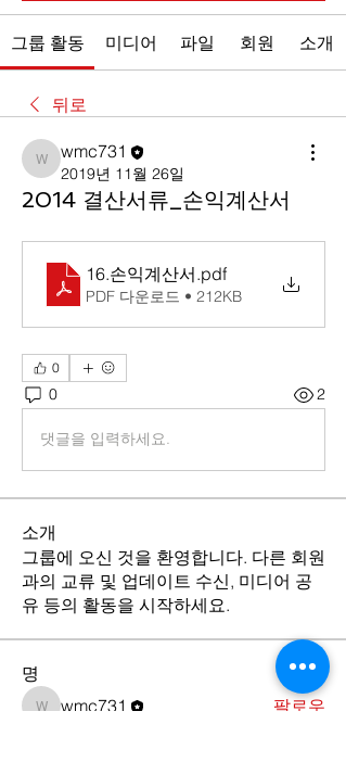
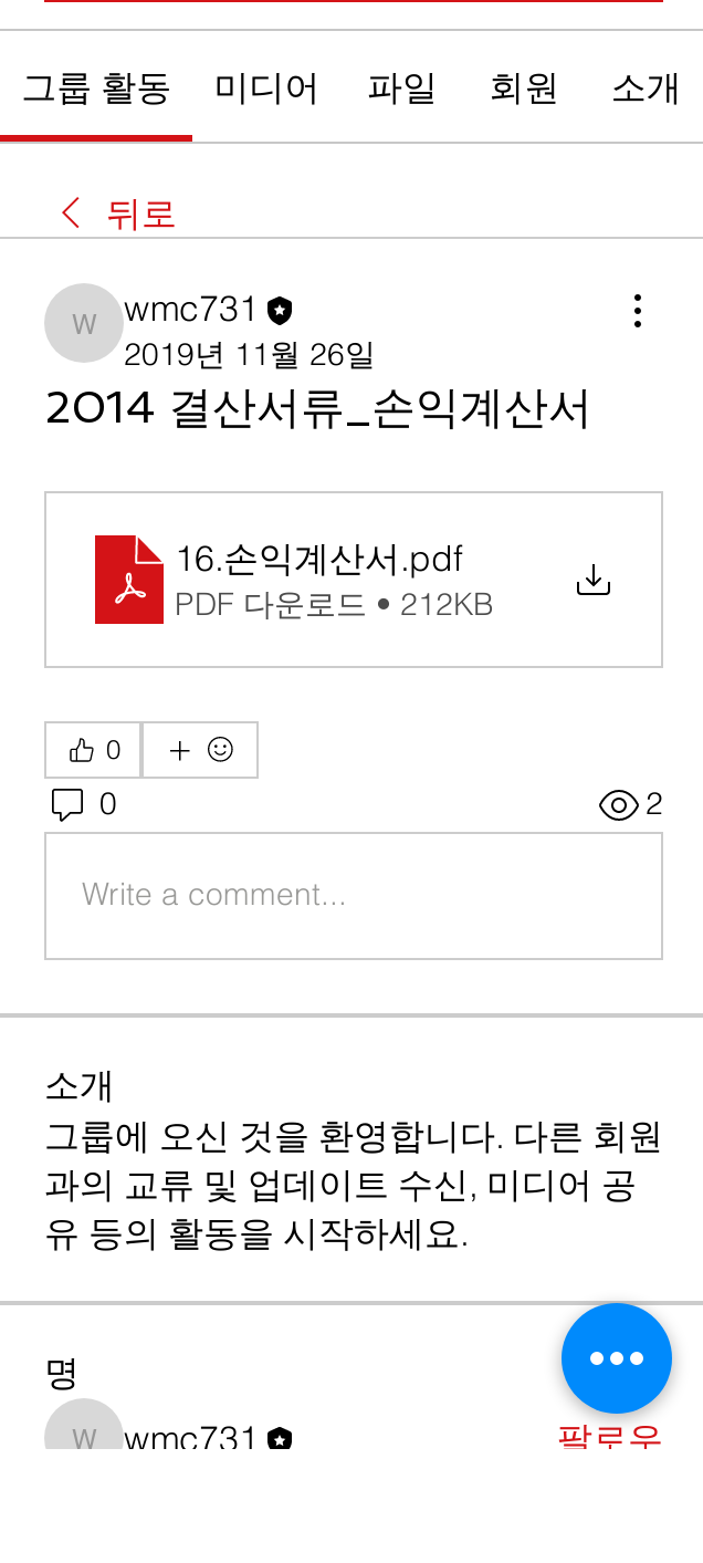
- 댓글을 입력하세요.
+ Write a comment...
